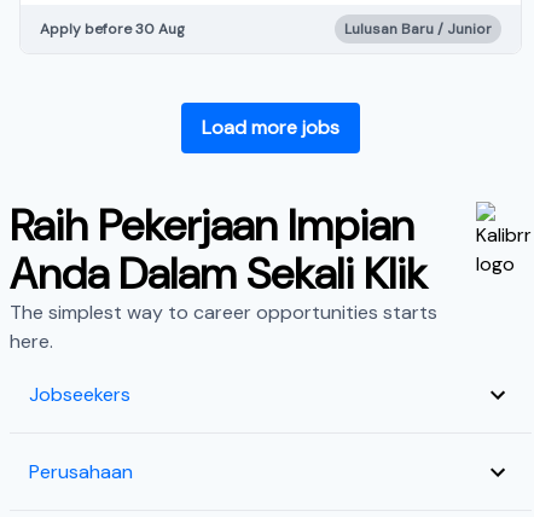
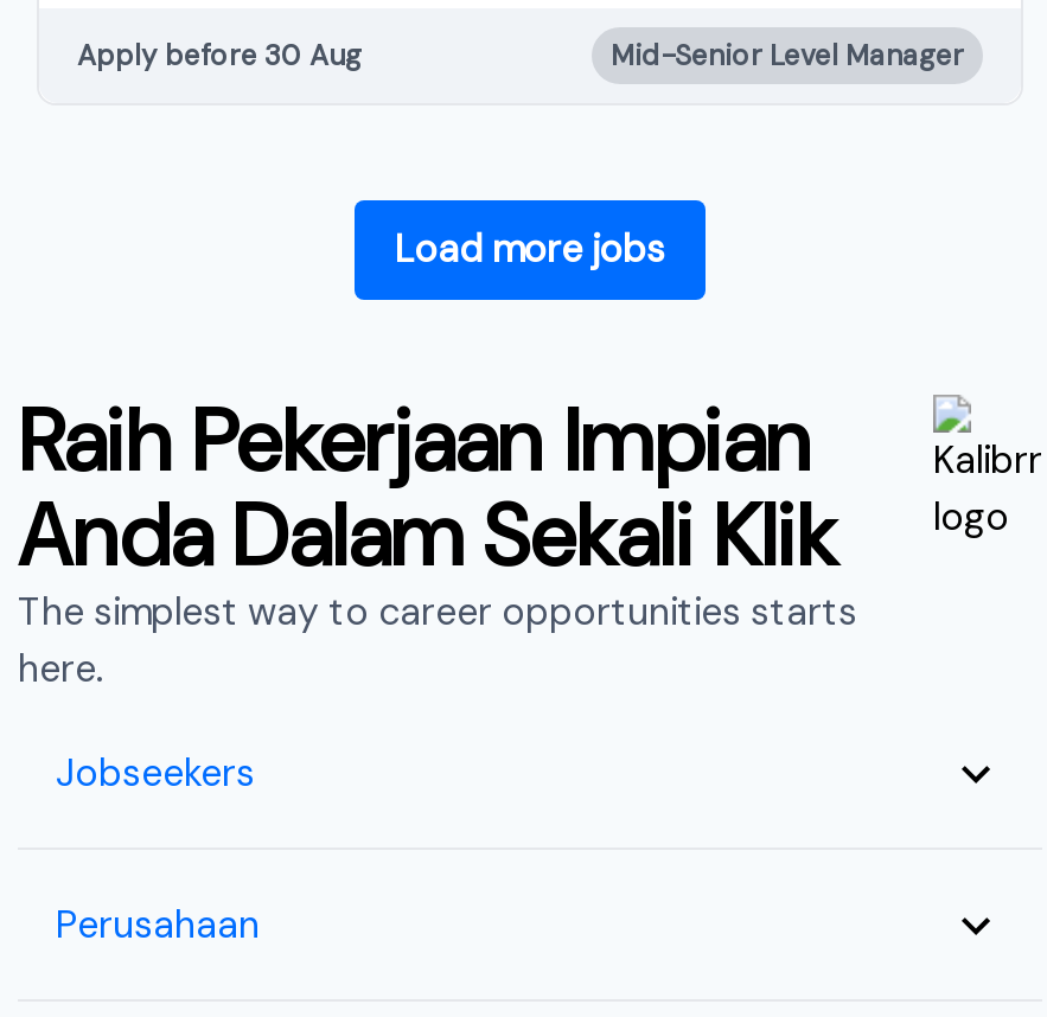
- Lulusan Baru / Junior
+ Mid-Senior Level Manager
